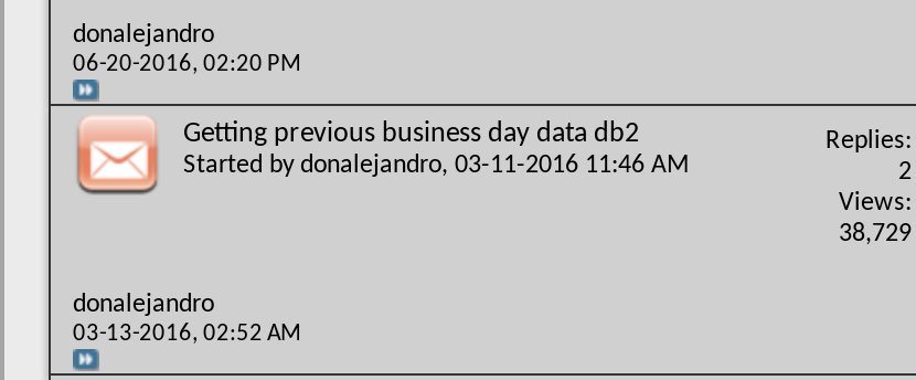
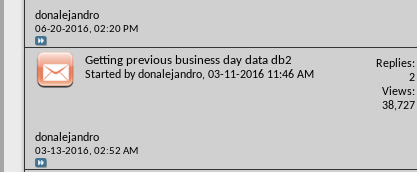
- 38,729
+ 38,727
